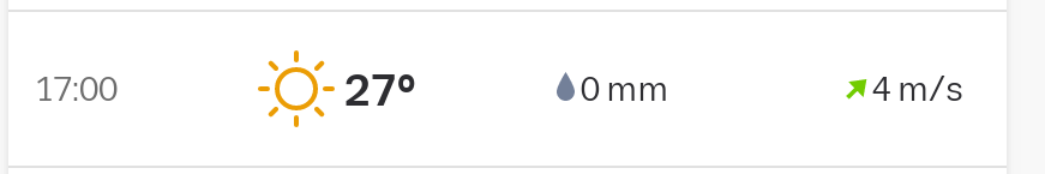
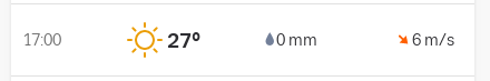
- 4 m/s
+ 6 m/s
